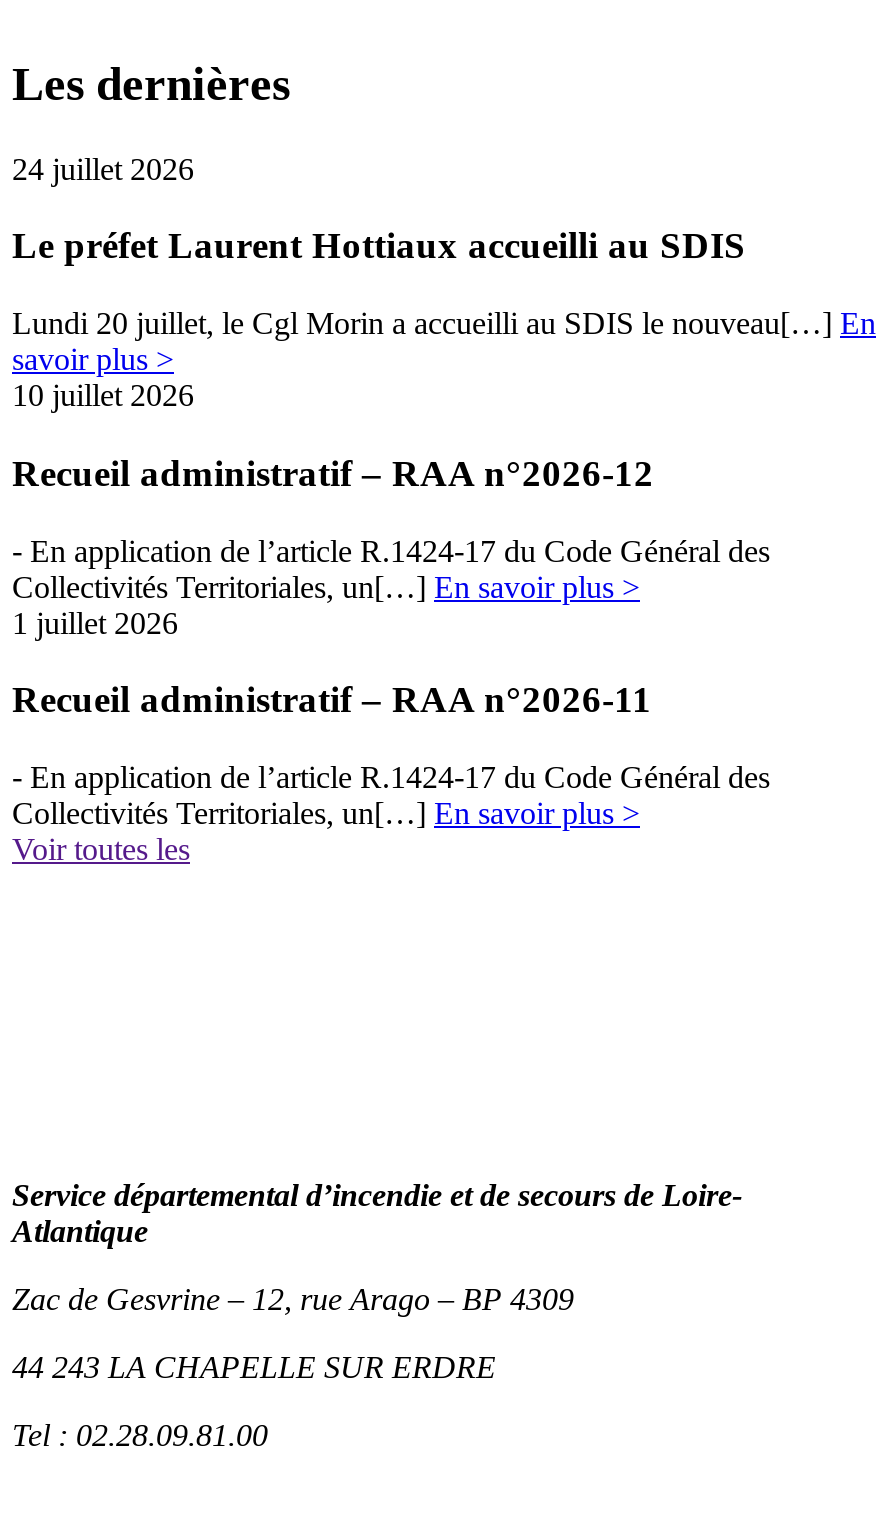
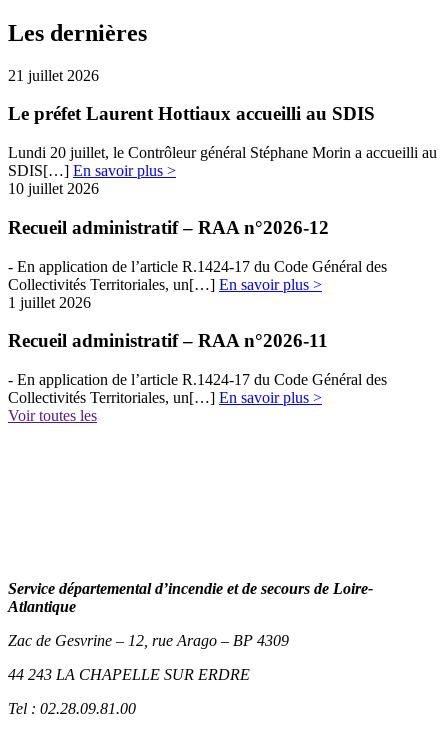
- 24 juillet 2026
+ 21 juillet 2026

- Lundi 20 juillet, le Cgl Morin a accueilli au SDIS le nouveau[…] En
- savoir plus >
+ Lundi 20 juillet, le Contrôleur général Stéphane Morin a accueilli au
+ SDIS[…] En savoir plus >
